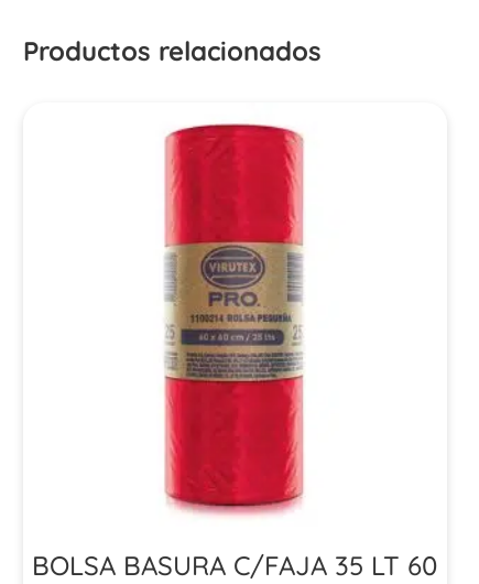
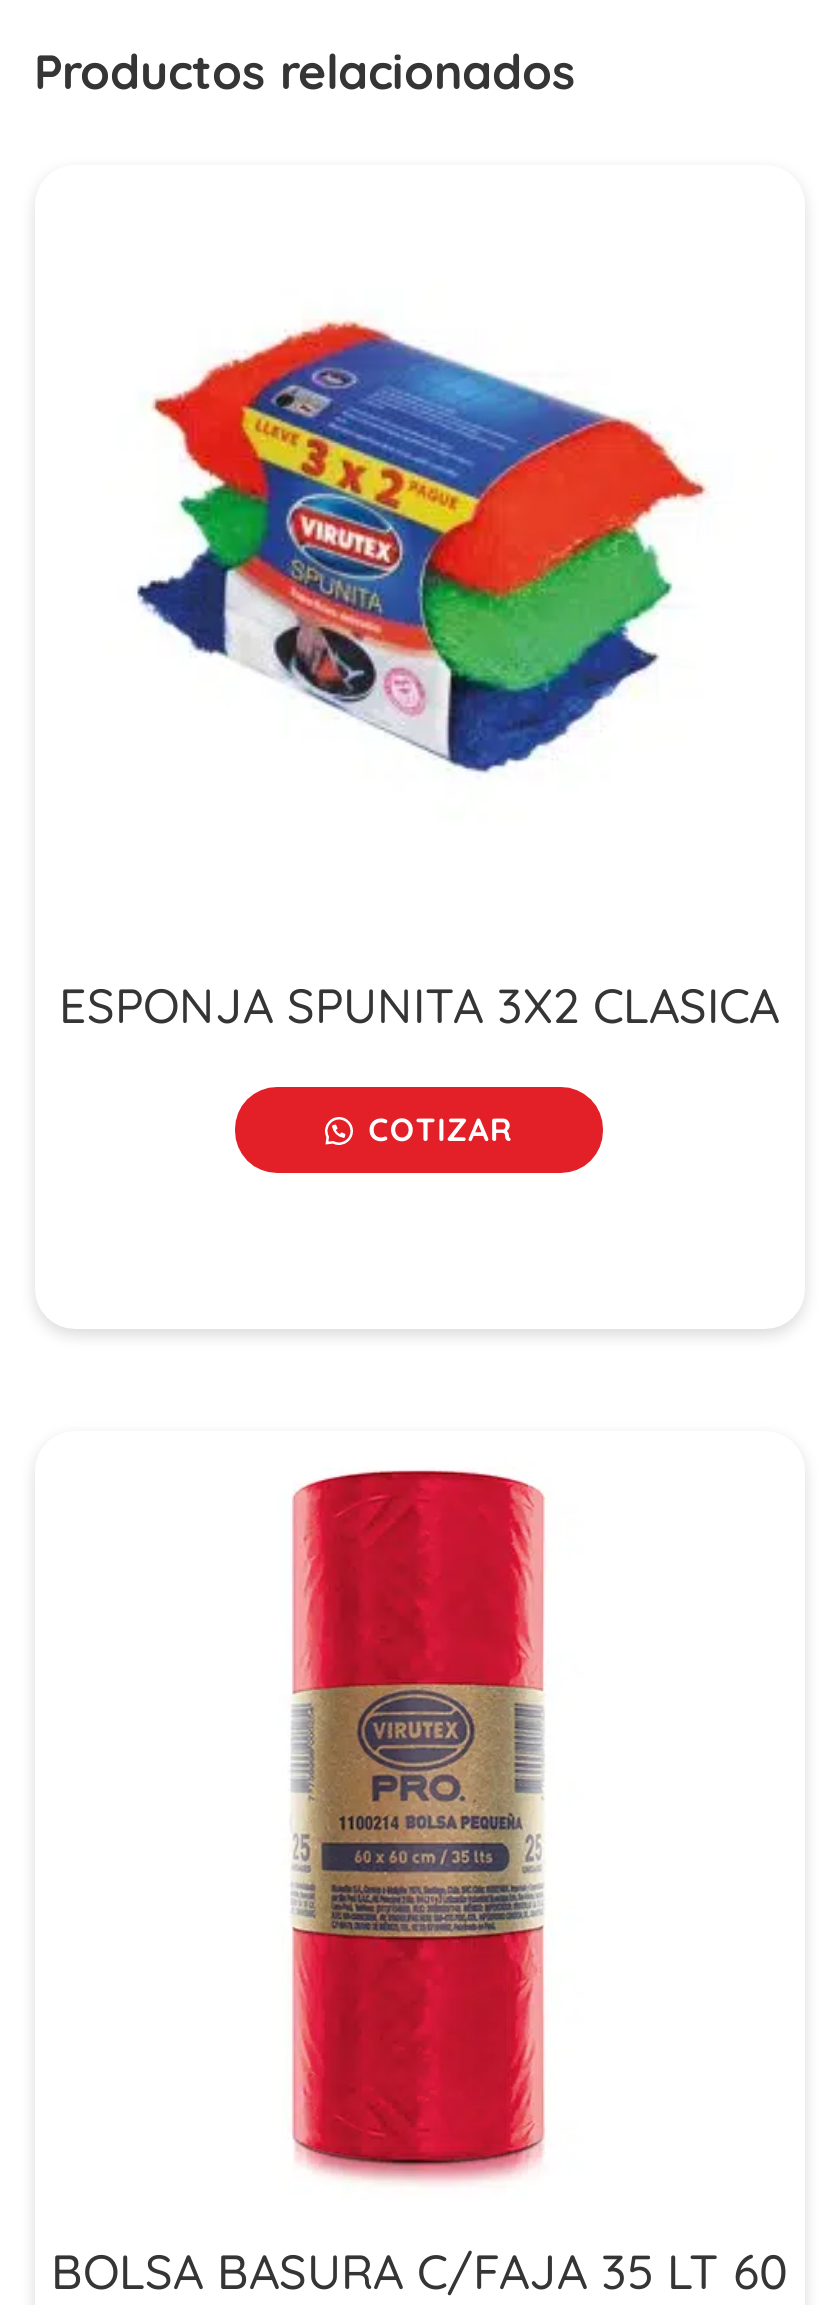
+ ESPONJA SPUNITA 3X2 CLASICA
+ COTIZAR

+ [image]
